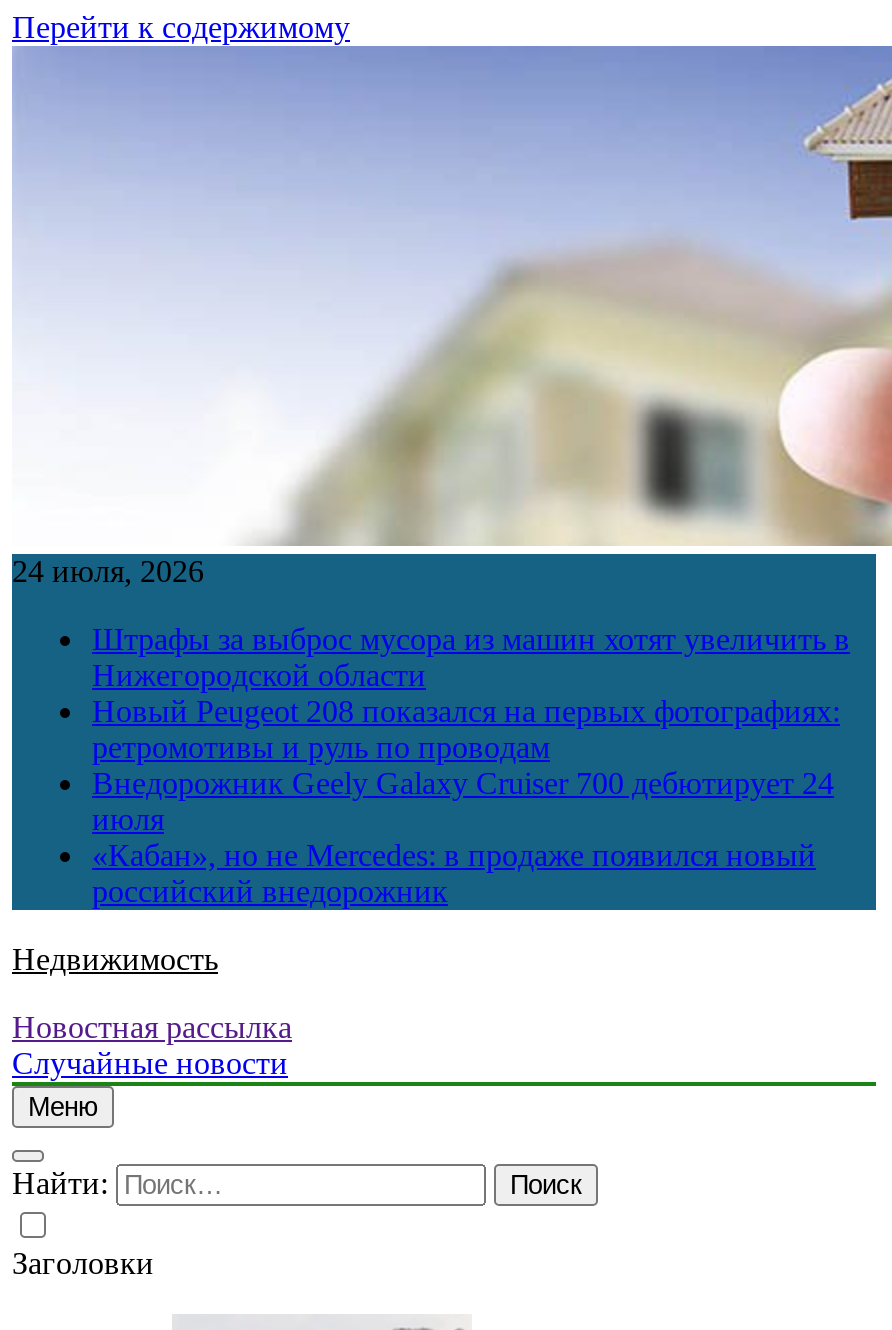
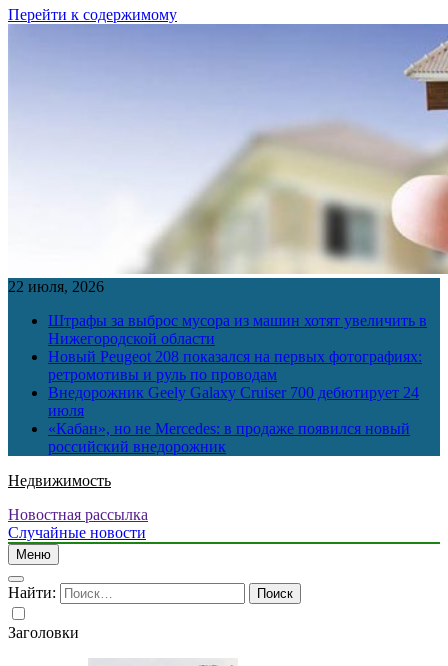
- 24 июля, 2026
+ 22 июля, 2026
